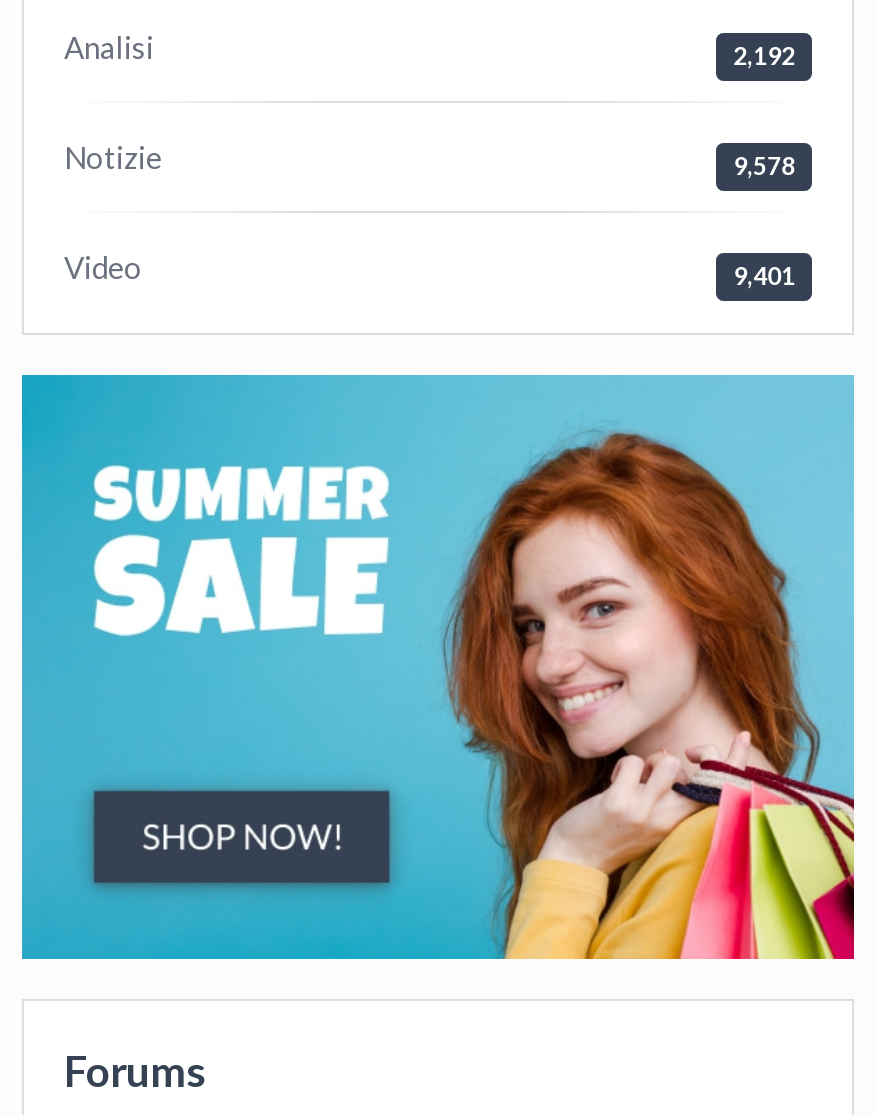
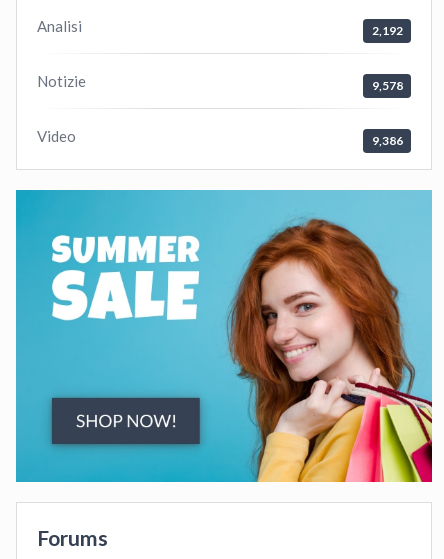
- 9,401
+ 9,386
